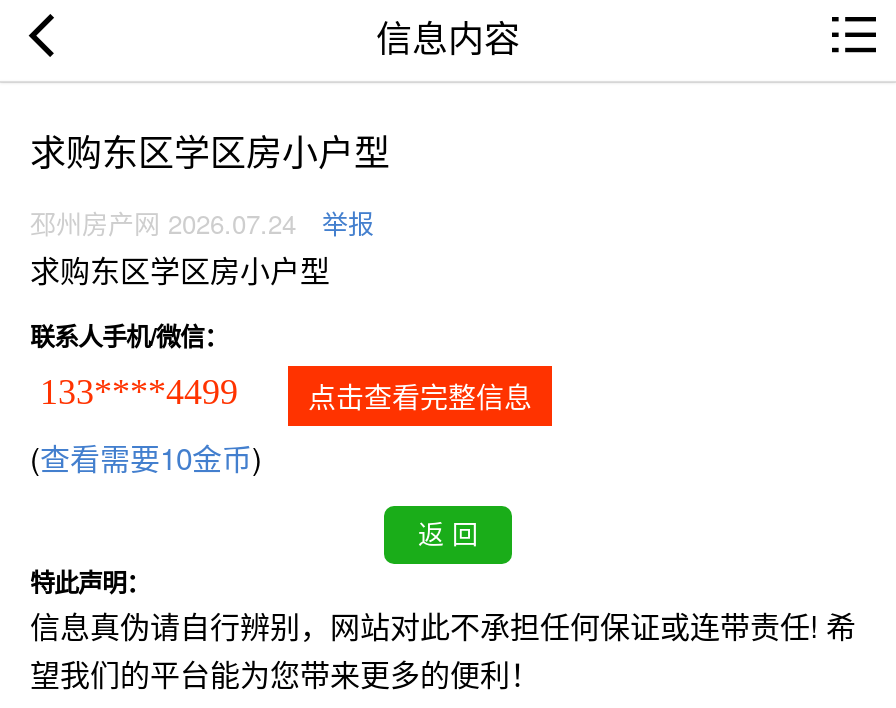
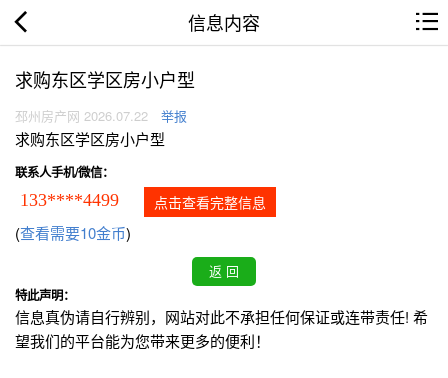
- 邳州房产网 2026.07.24 举报
+ 邳州房产网 2026.07.22 举报
